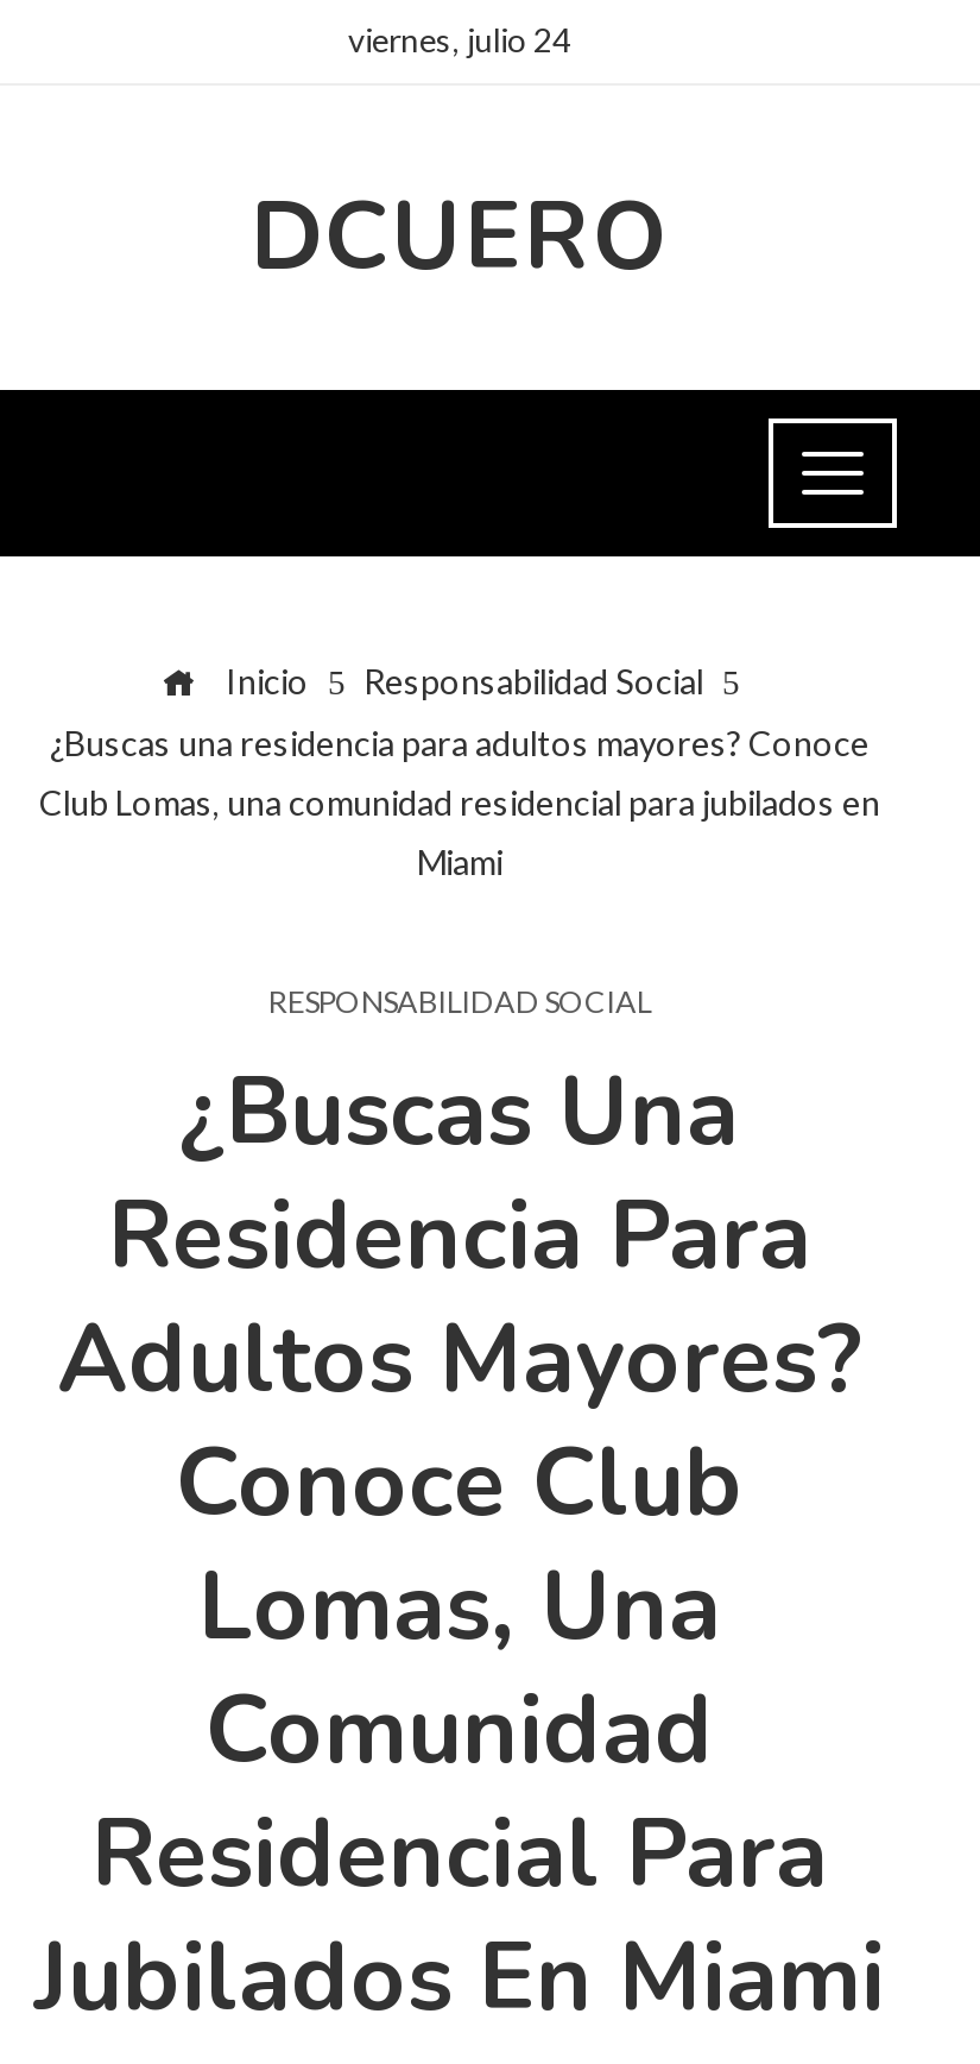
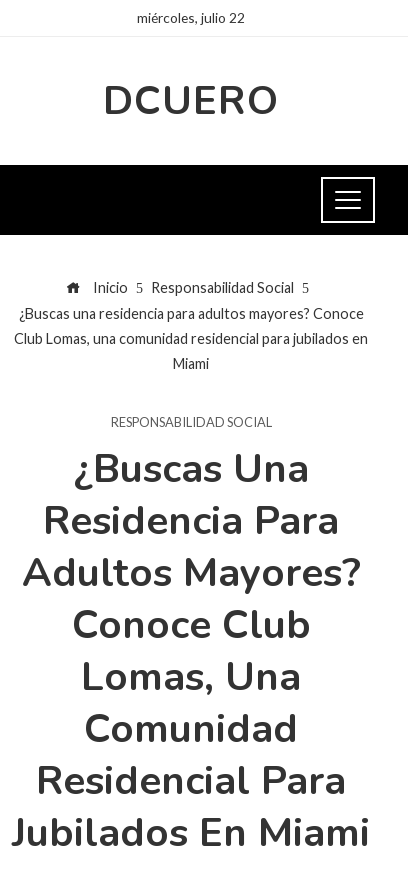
- viernes, julio 24
+ miércoles, julio 22
